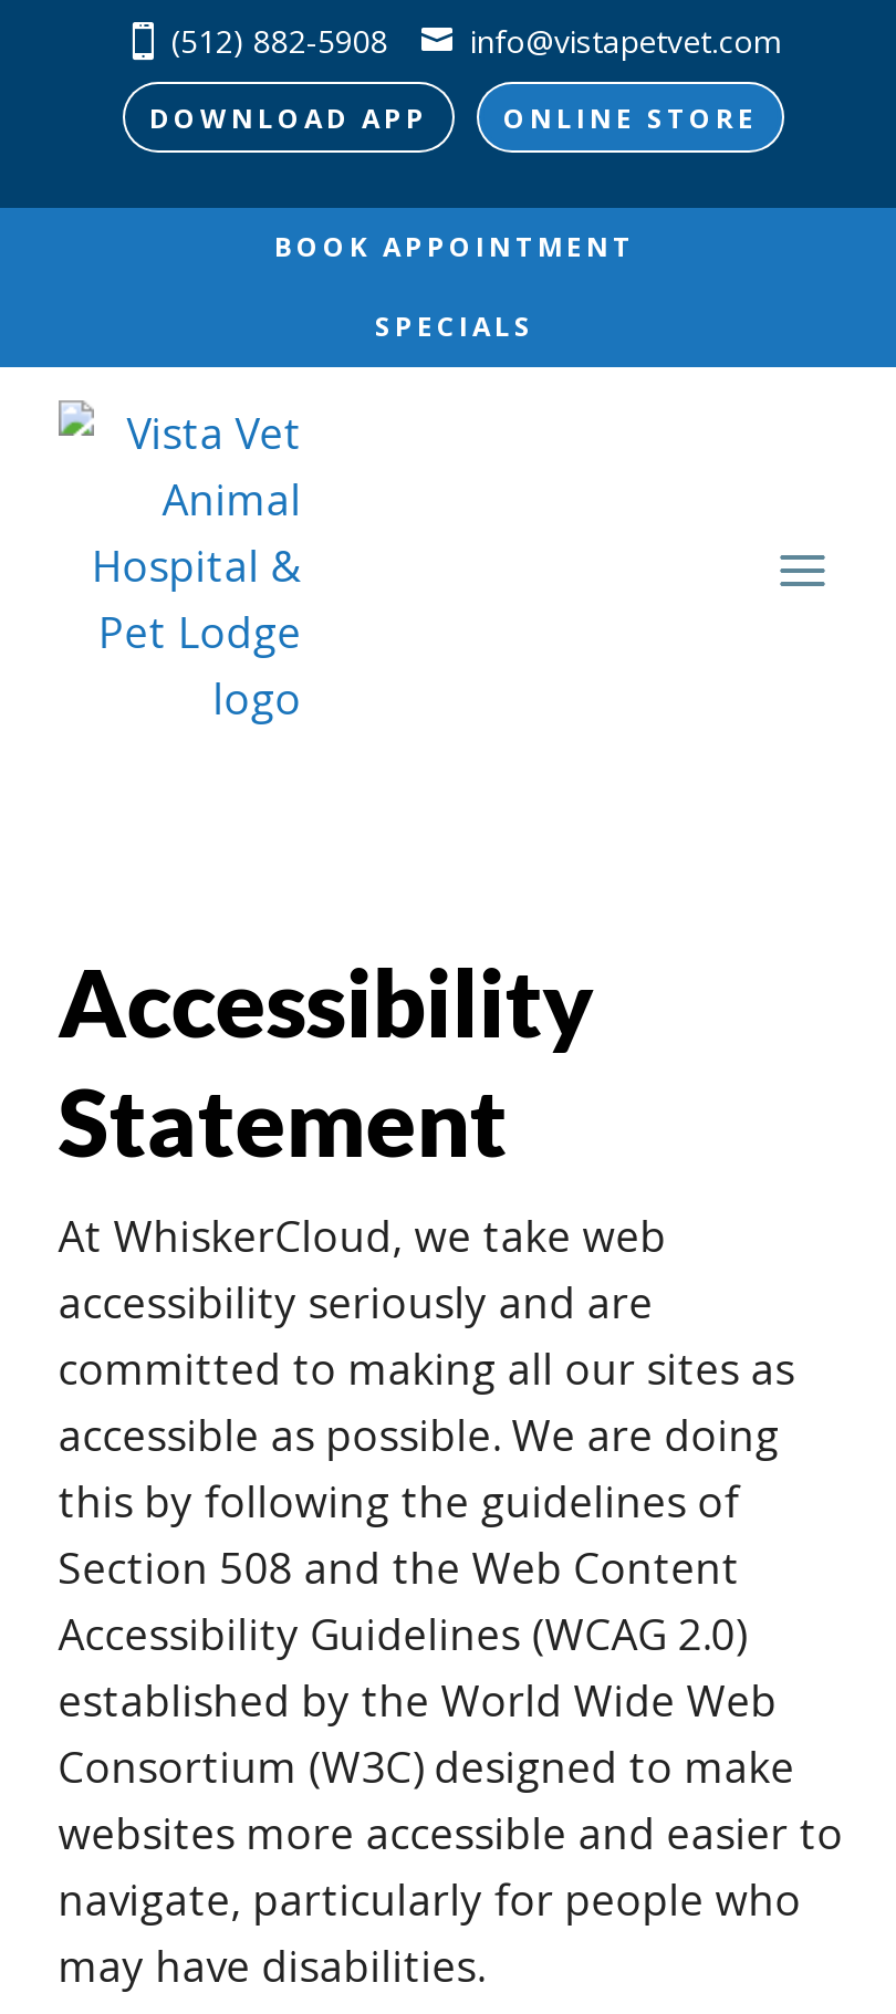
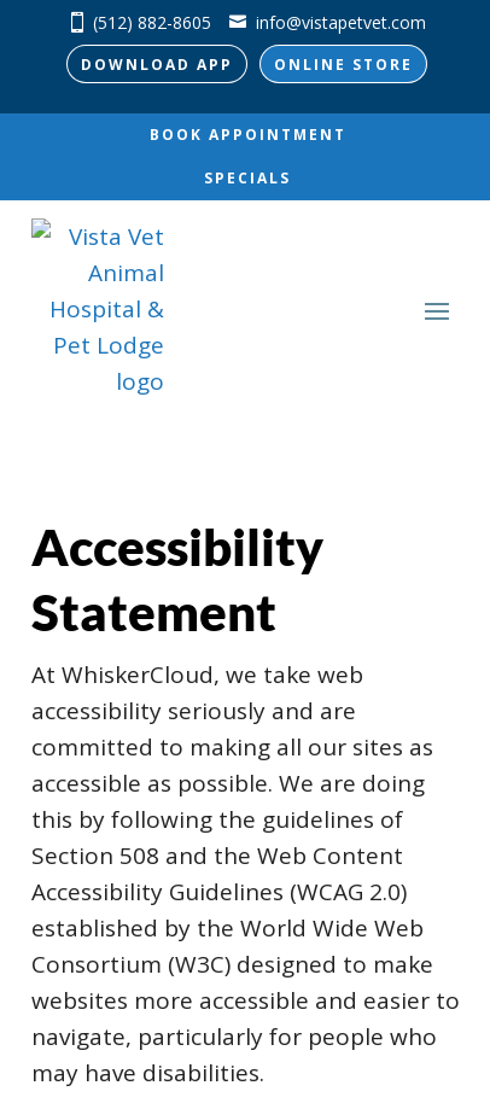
- (512) 882-5908 info@vistapetvet.com
+ (512) 882-8605 info@vistapetvet.com
